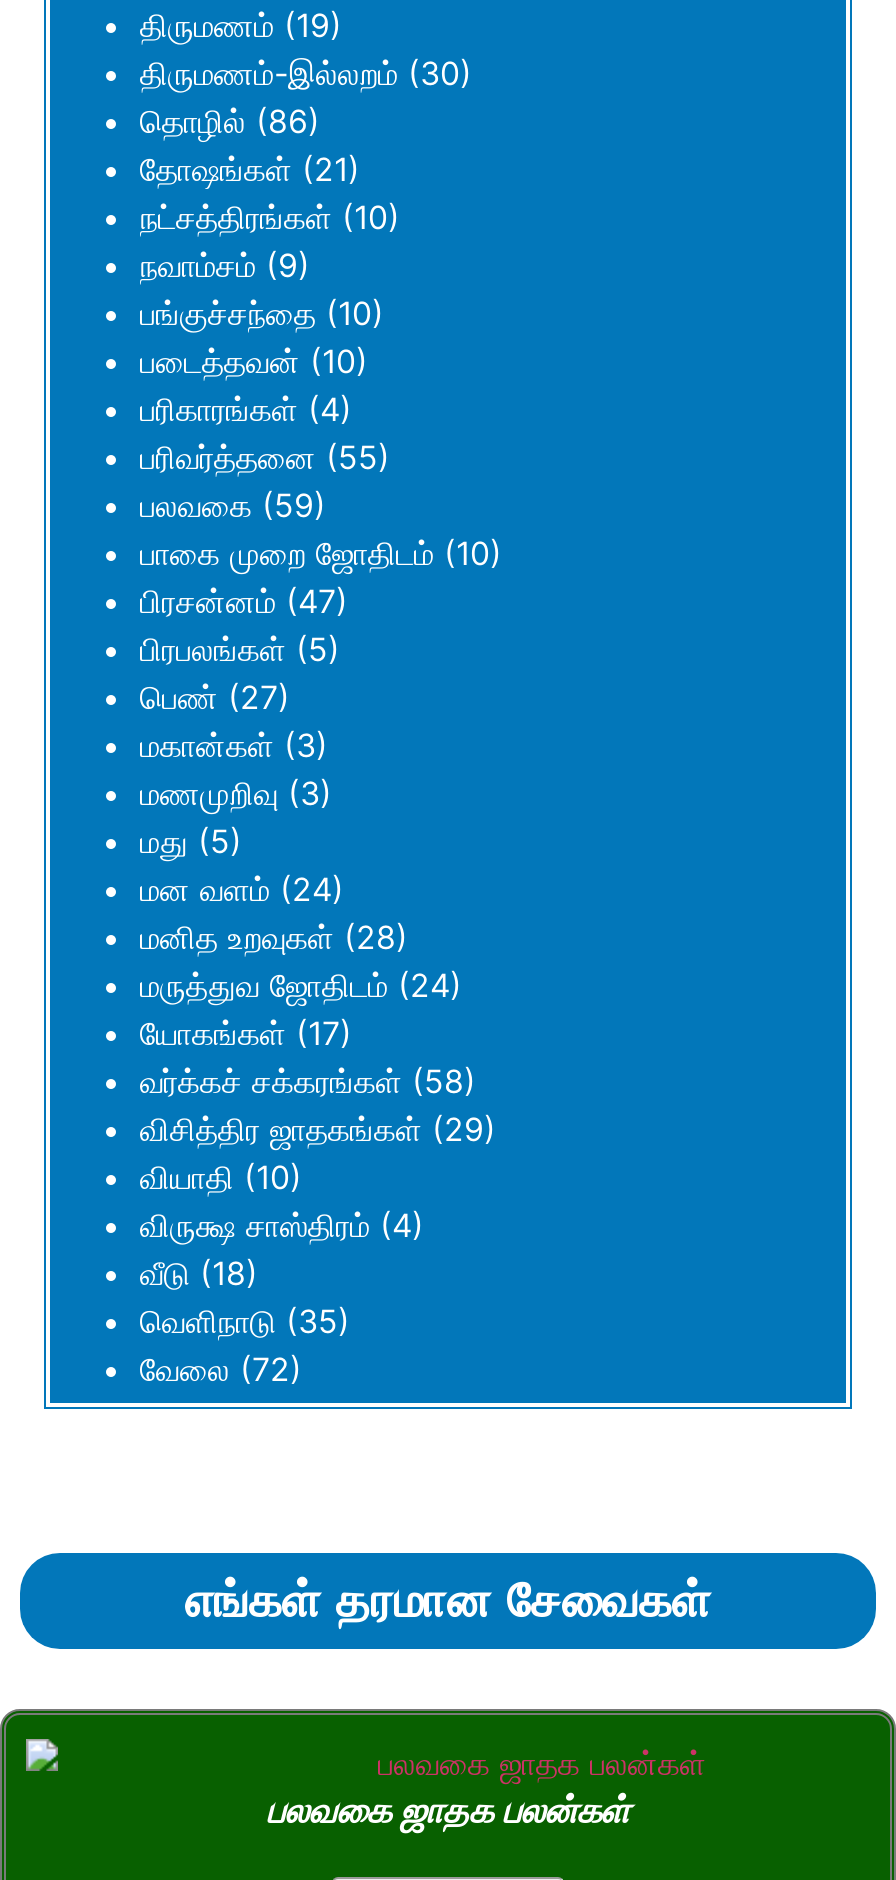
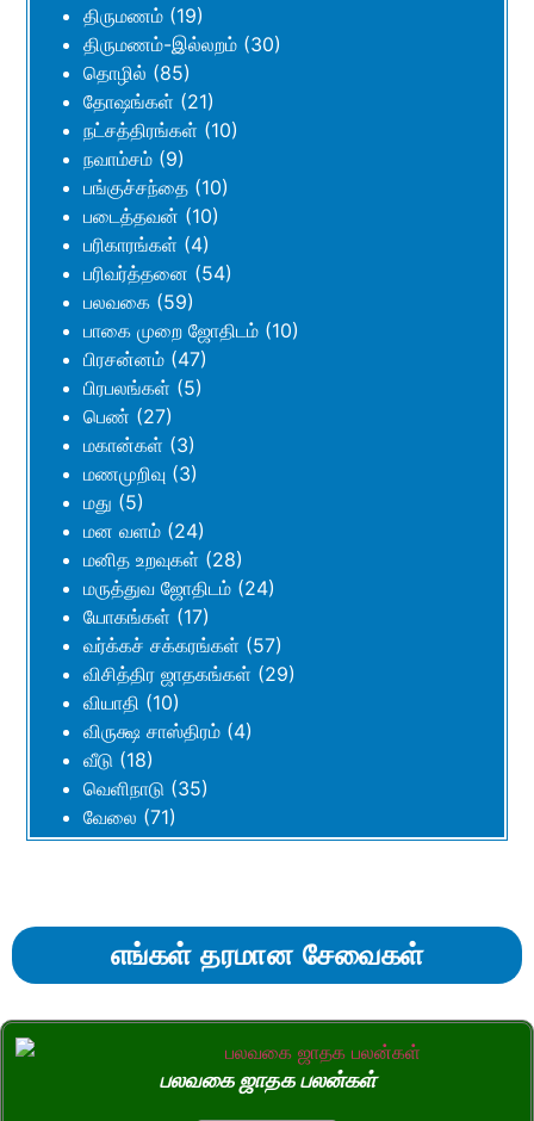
- தொழில் (86)
+ தொழில் (85)

- பரிவர்த்தனை (55)
+ பரிவர்த்தனை (54)

- வர்க்கச் சக்கரங்கள் (58)
+ வர்க்கச் சக்கரங்கள் (57)

- வேலை (72)
+ வேலை (71)
